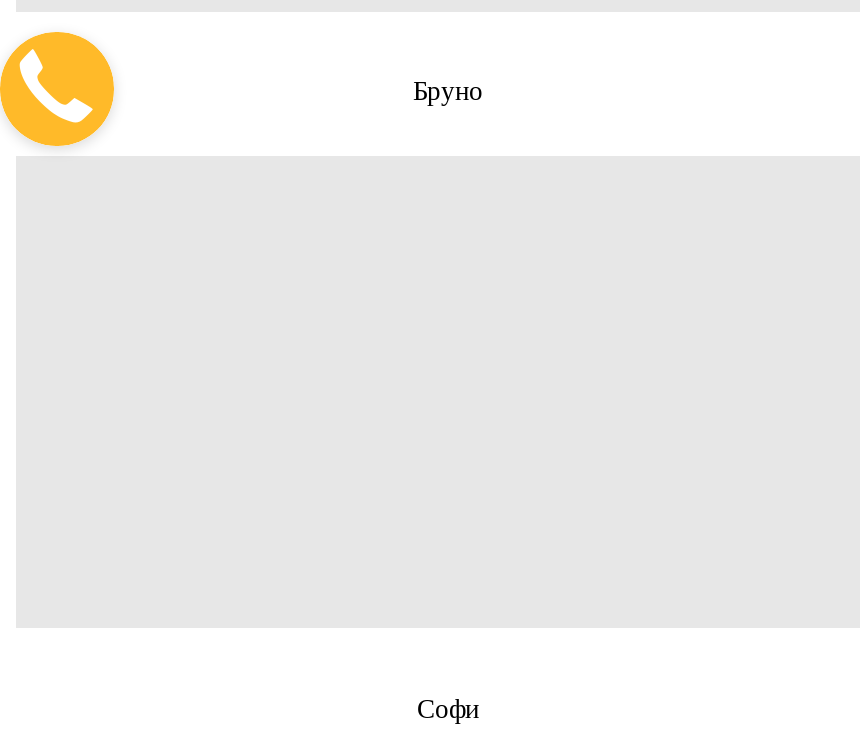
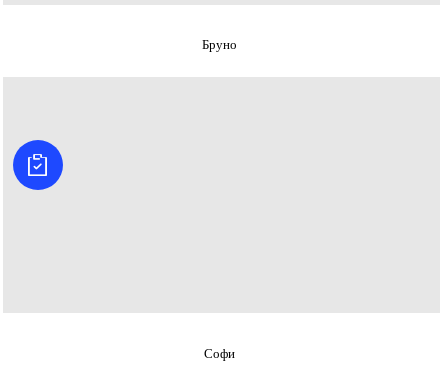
- [image]

+ [image]
